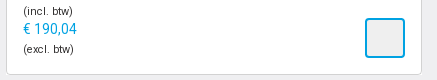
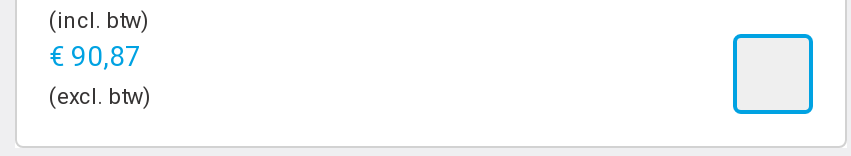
- €190,04
+ €90,87
